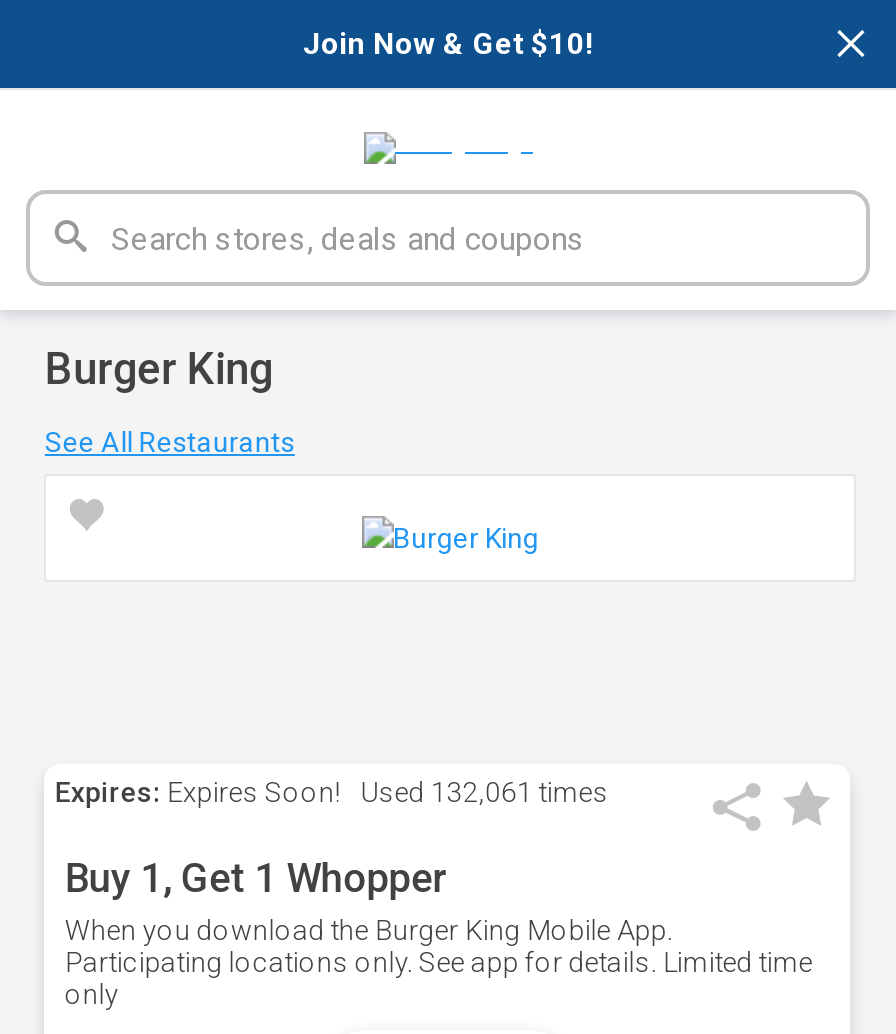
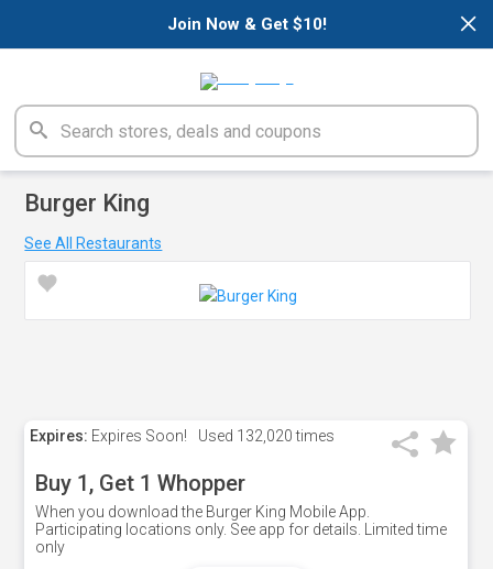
- Expires: Expires Soon! Used 132,061 times
+ Expires: Expires Soon! Used 132,020 times
